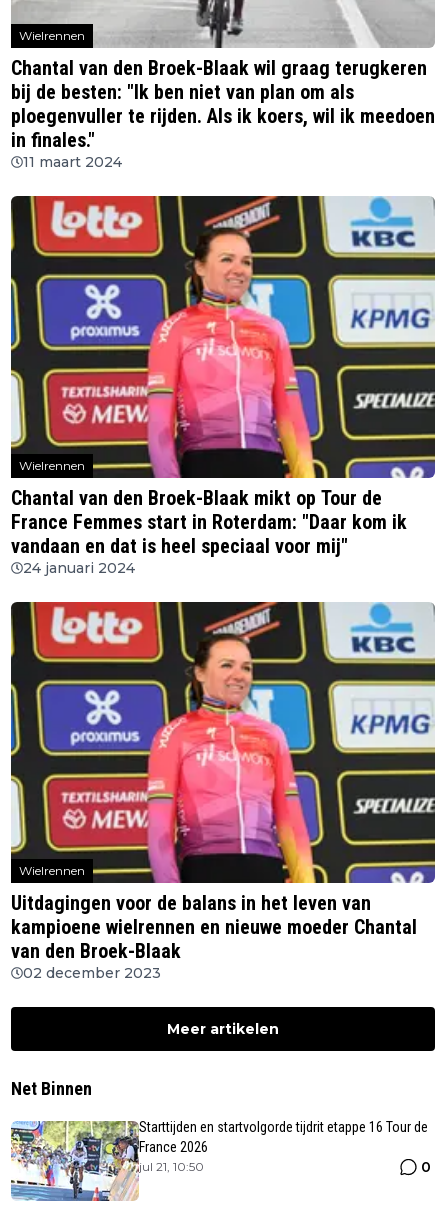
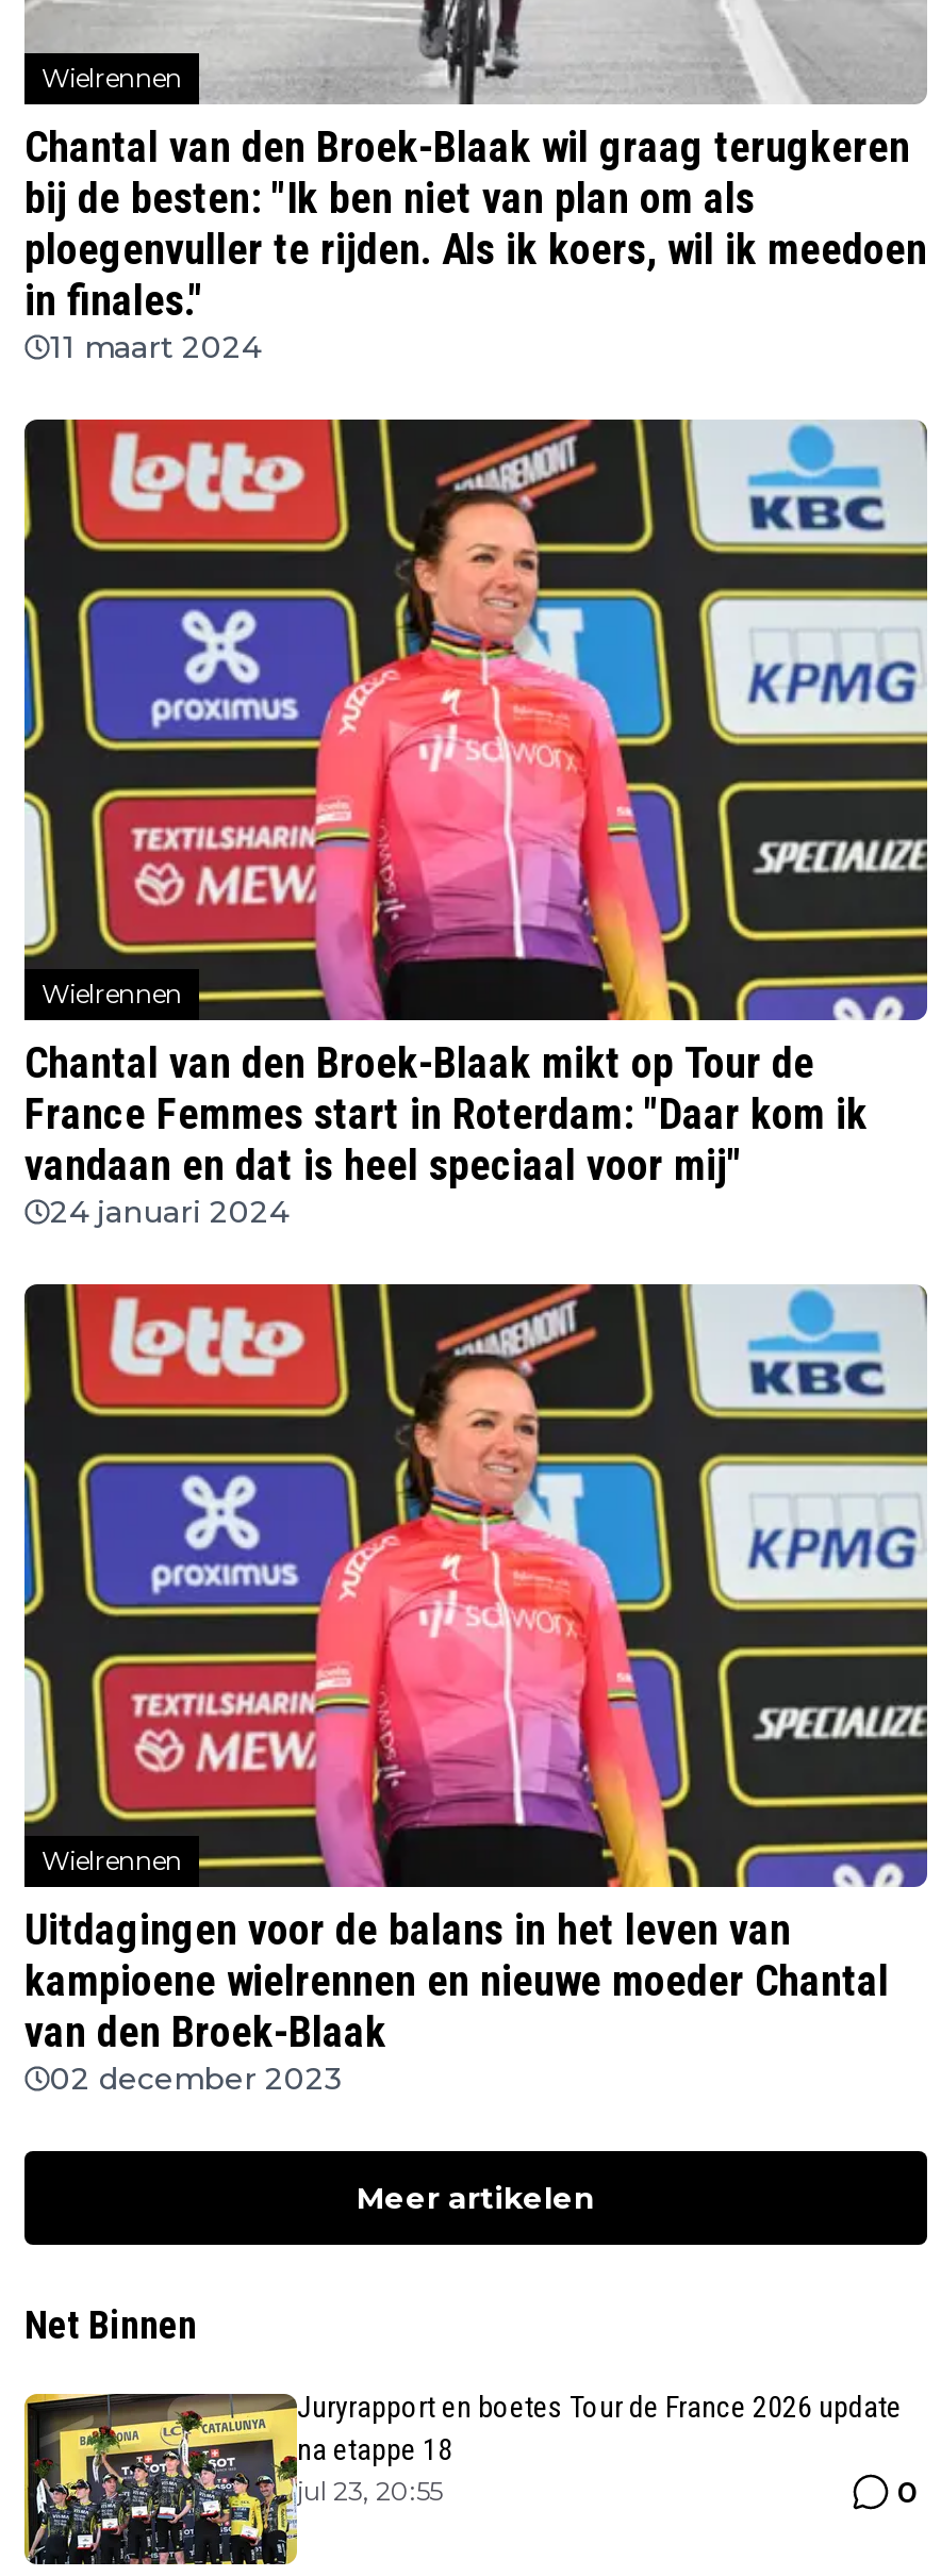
- [image]
- Starttijden en startvolgorde tijdrit etappe 16 Tour de
- France 2026
- jul 21, 10:50
+ [image]
+ Juryrapport en boetes Tour de France 2026 update
+ na etappe 18
+ jul 23, 20:55
